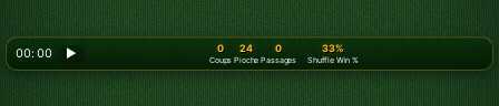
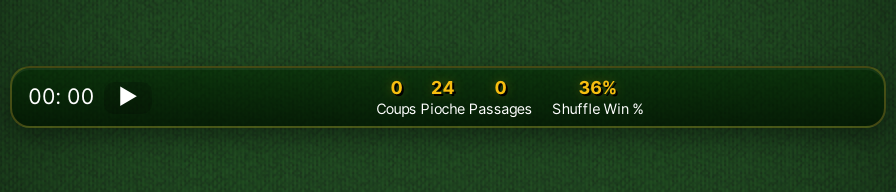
- 33%
+ 36%
